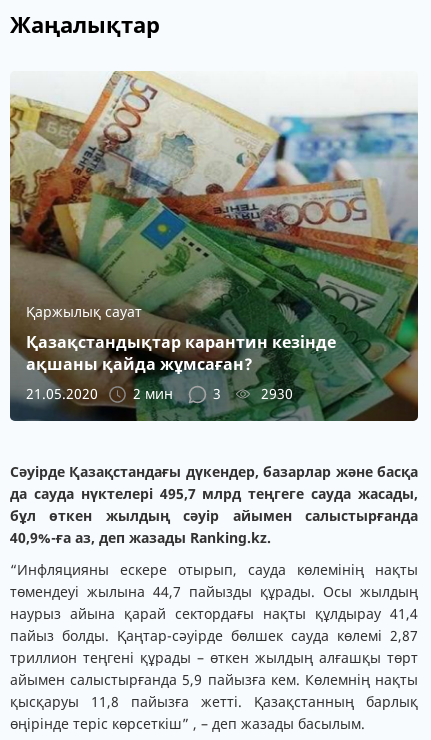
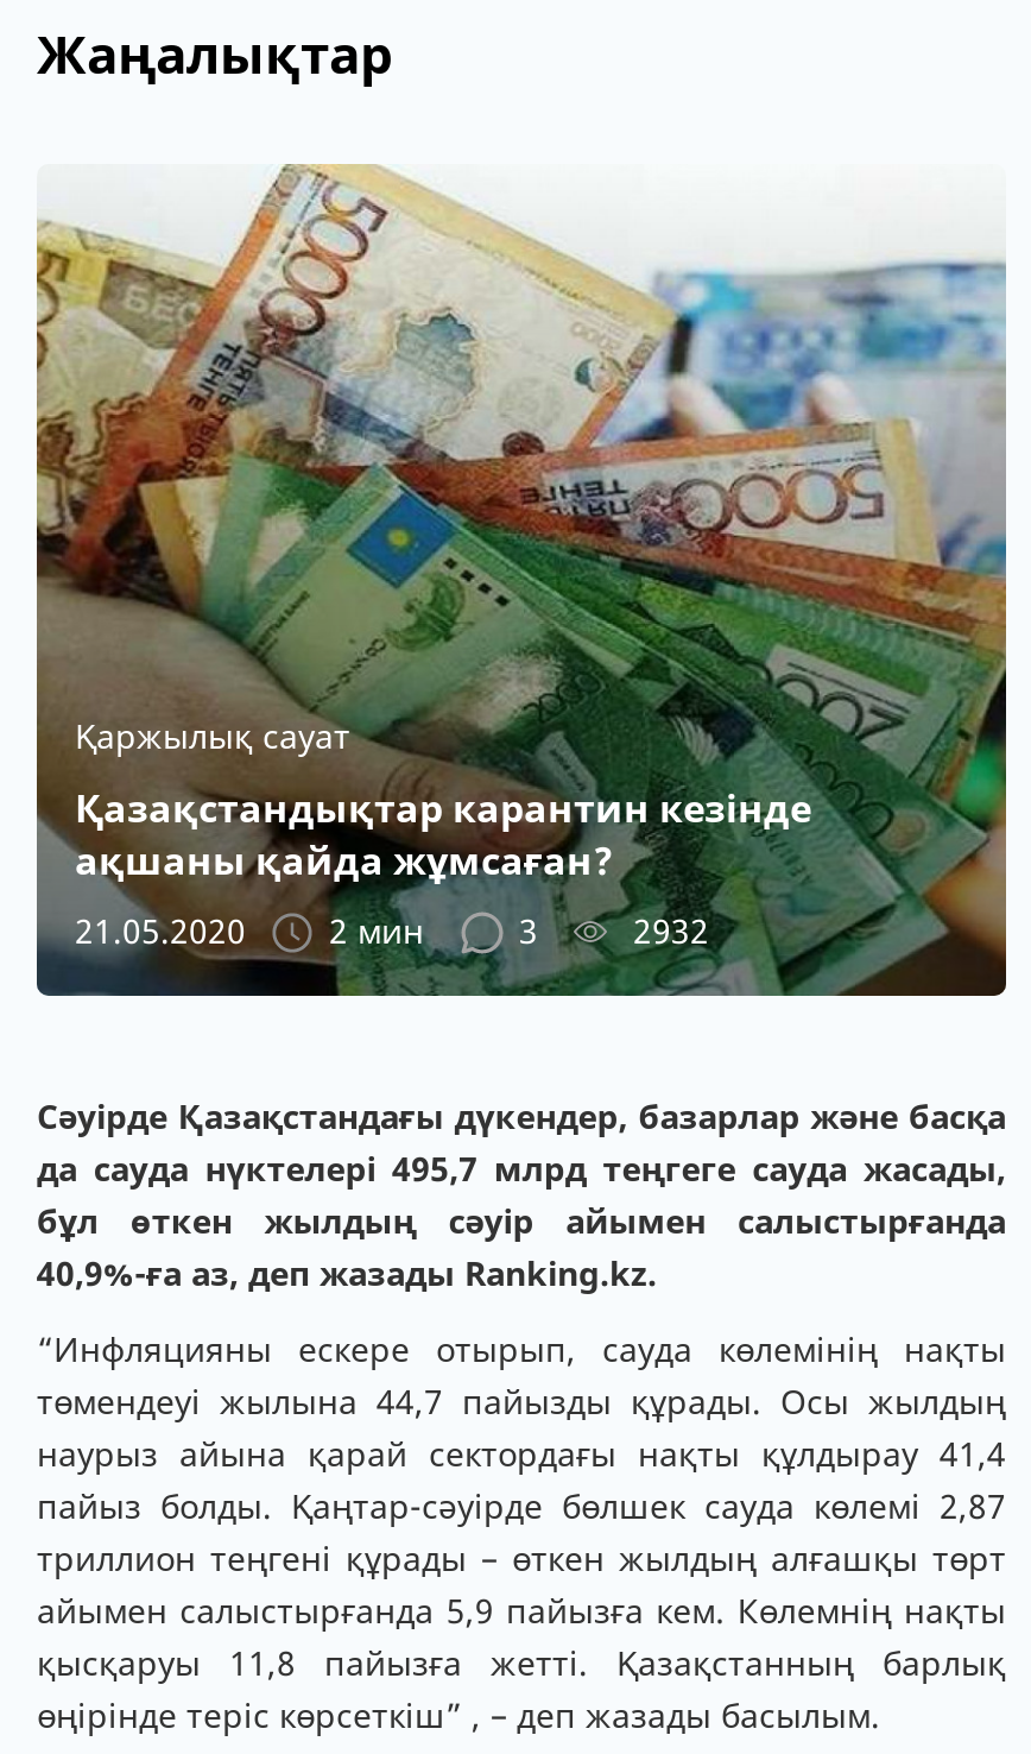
- 2930
+ 2932
